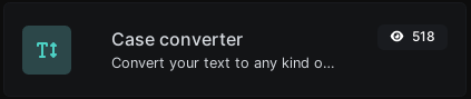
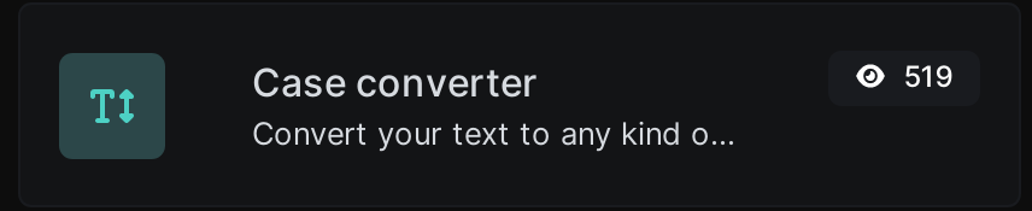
- 518
+ 519
